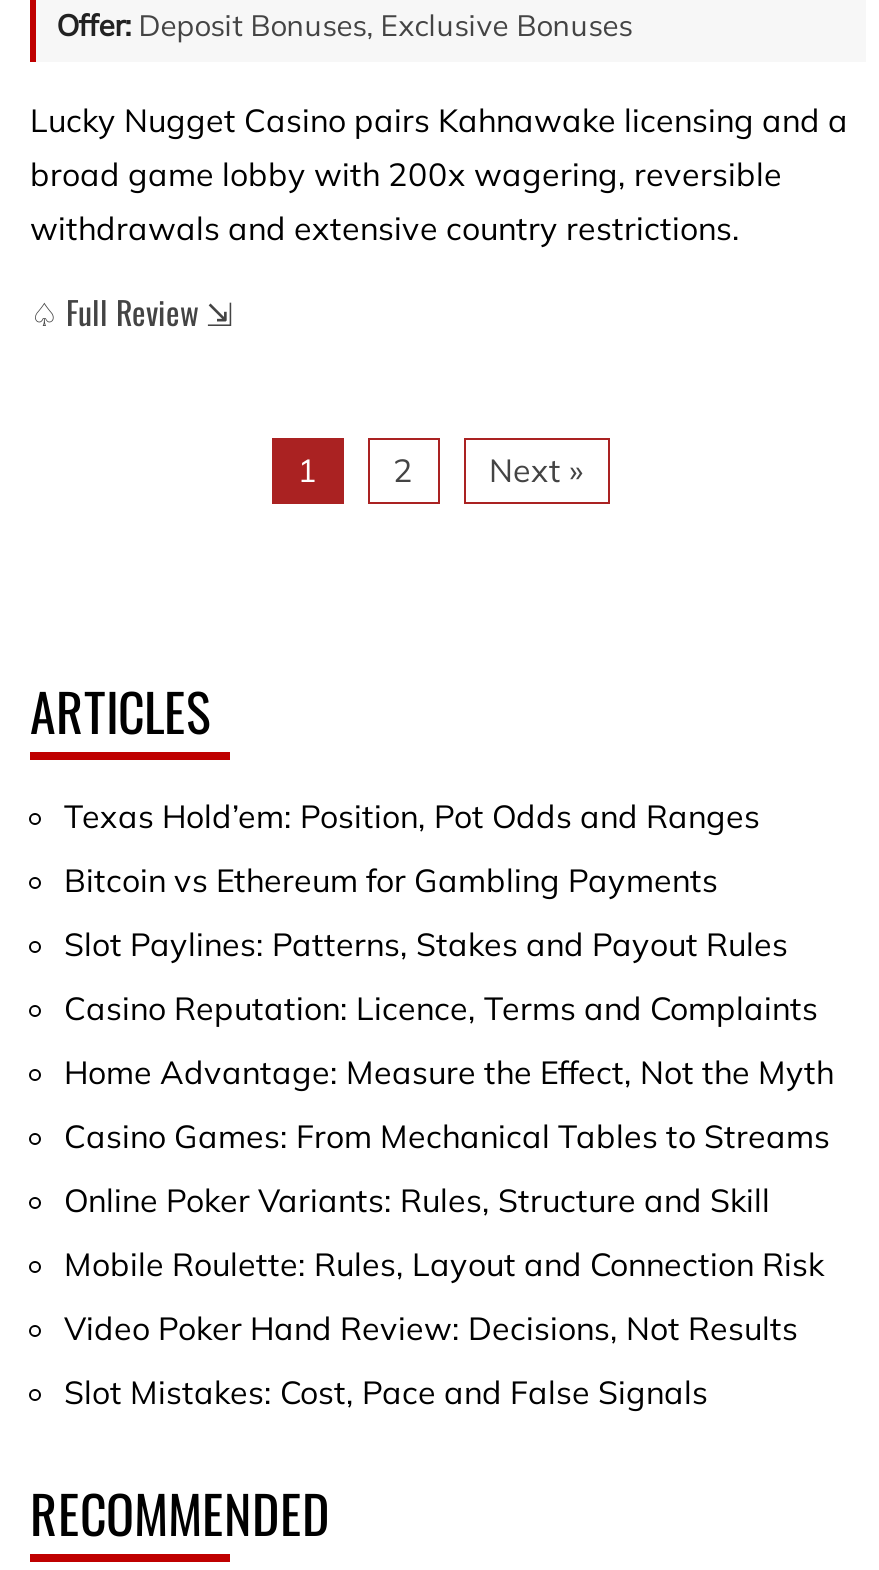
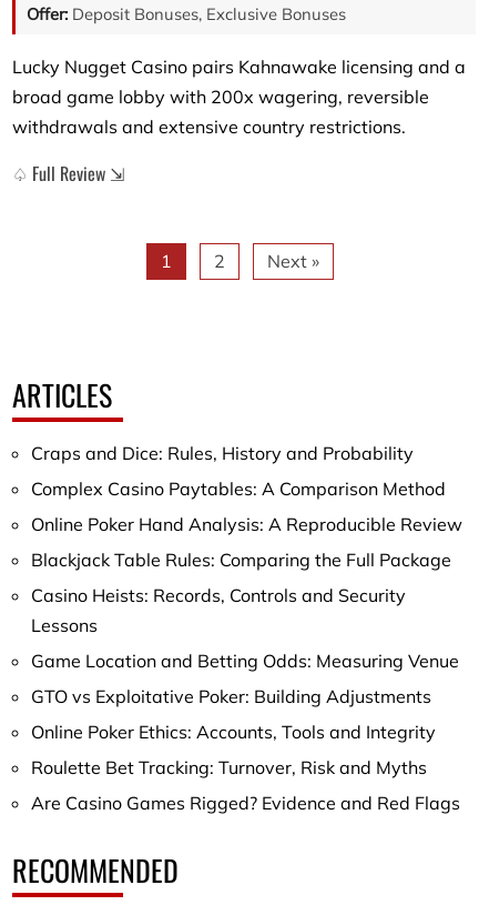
- Texas Hold’em: Position, Pot Odds and Ranges
+ Craps and Dice: Rules, History and Probability

- Bitcoin vs Ethereum for Gambling Payments
+ Complex Casino Paytables: A Comparison Method

- Slot Paylines: Patterns, Stakes and Payout Rules
+ Online Poker Hand Analysis: A Reproducible Review

- Casino Reputation: Licence, Terms and Complaints
+ Blackjack Table Rules: Comparing the Full Package

- Home Advantage: Measure the Effect, Not the Myth
+ Casino Heists: Records, Controls and Security
+ Lessons

- Casino Games: From Mechanical Tables to Streams
+ Game Location and Betting Odds: Measuring Venue

- Online Poker Variants: Rules, Structure and Skill
+ GTO vs Exploitative Poker: Building Adjustments

- Mobile Roulette: Rules, Layout and Connection Risk
+ Online Poker Ethics: Accounts, Tools and Integrity

- Video Poker Hand Review: Decisions, Not Results
+ Roulette Bet Tracking: Turnover, Risk and Myths

- Slot Mistakes: Cost, Pace and False Signals
+ Are Casino Games Rigged? Evidence and Red Flags
